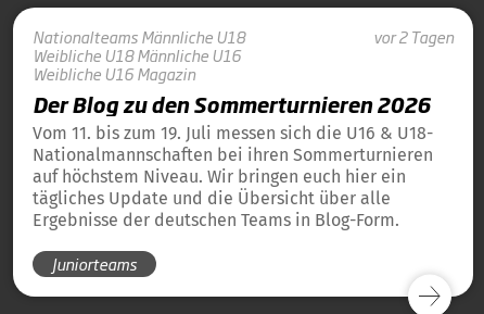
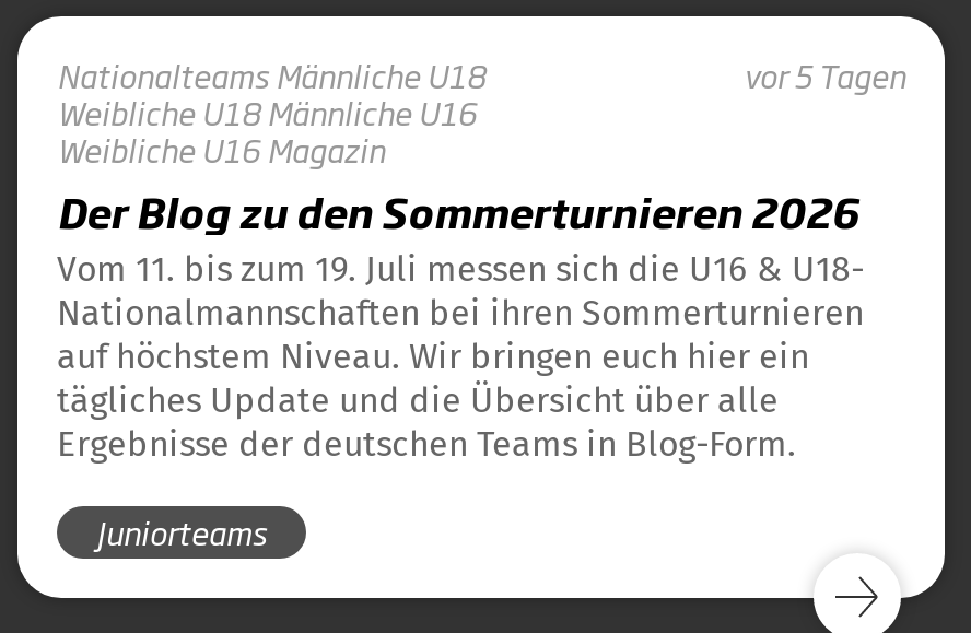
- vor 2 Tagen
+ vor 5 Tagen
